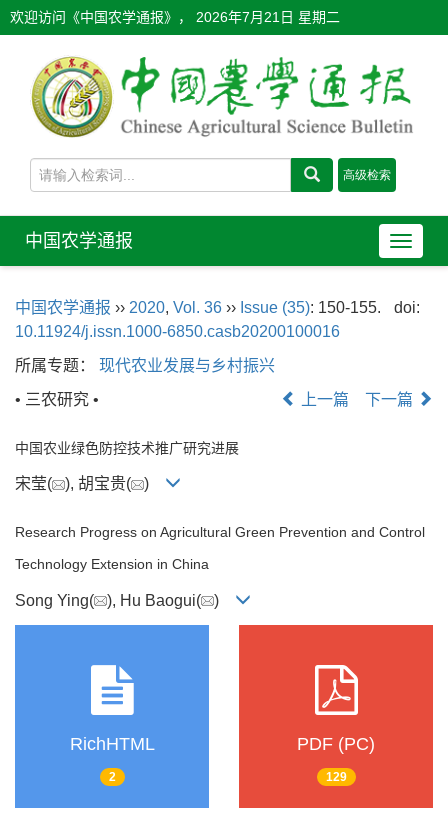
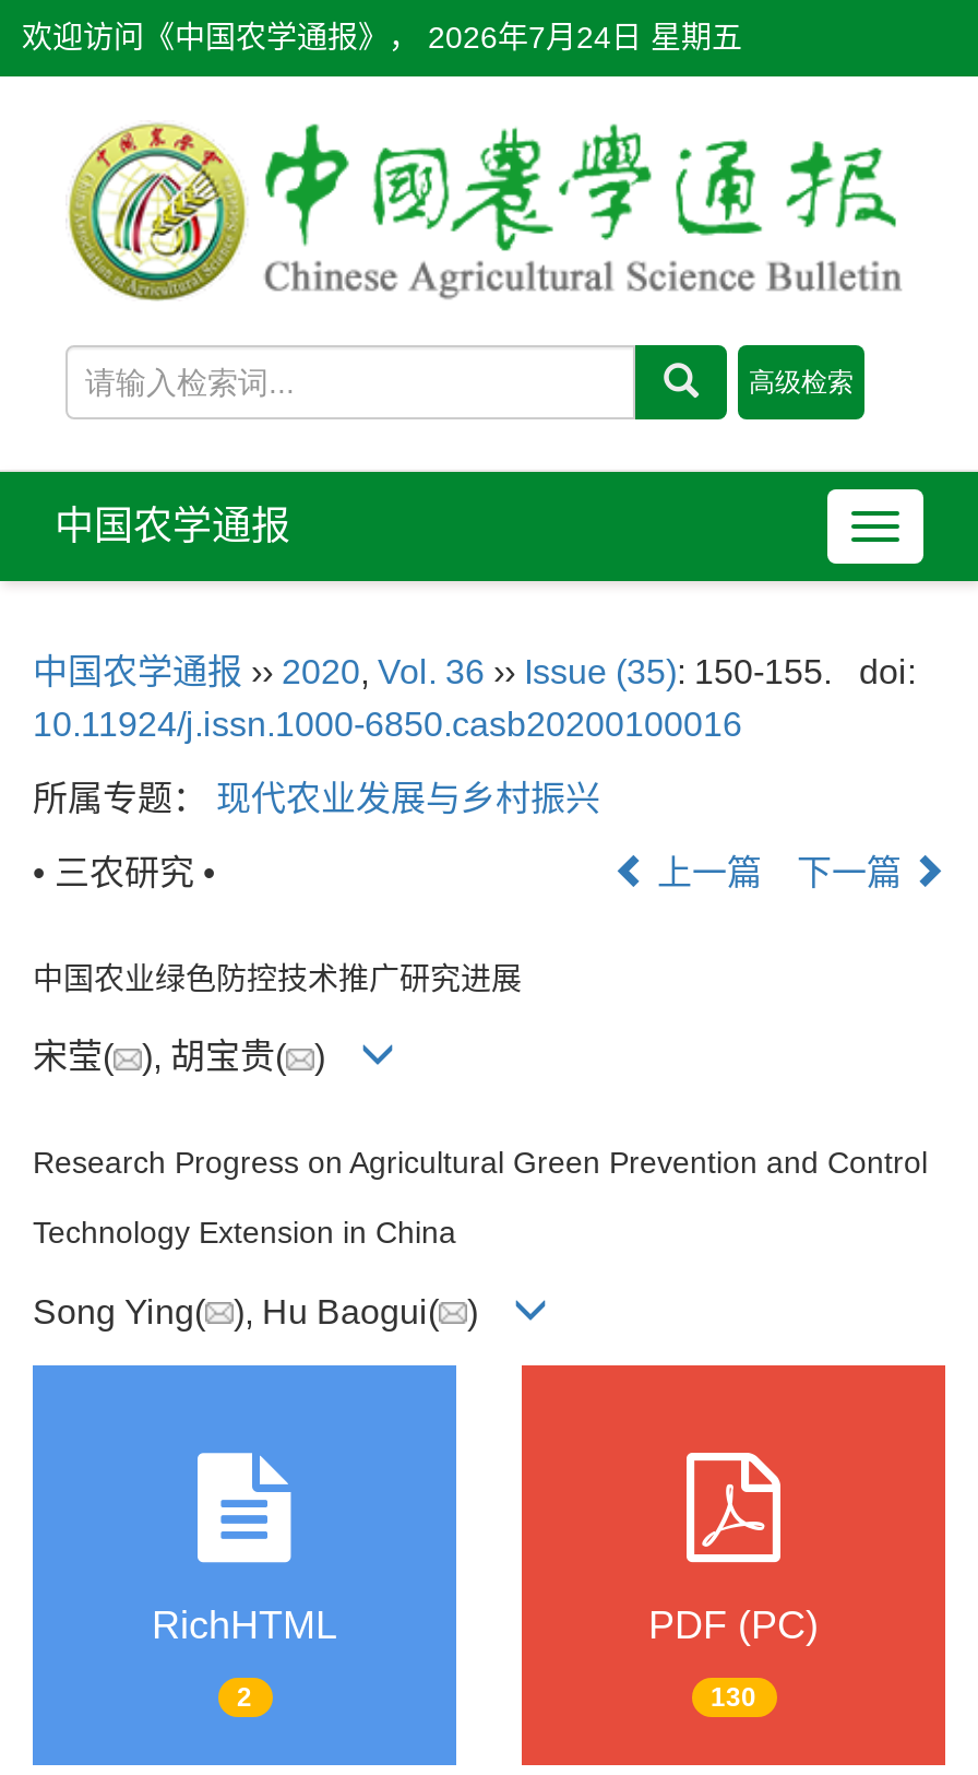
- 欢迎访问《中国农学通报》，2026年7月21日 星期二
+ 欢迎访问《中国农学通报》，2026年7月24日 星期五

- 129
+ 130
